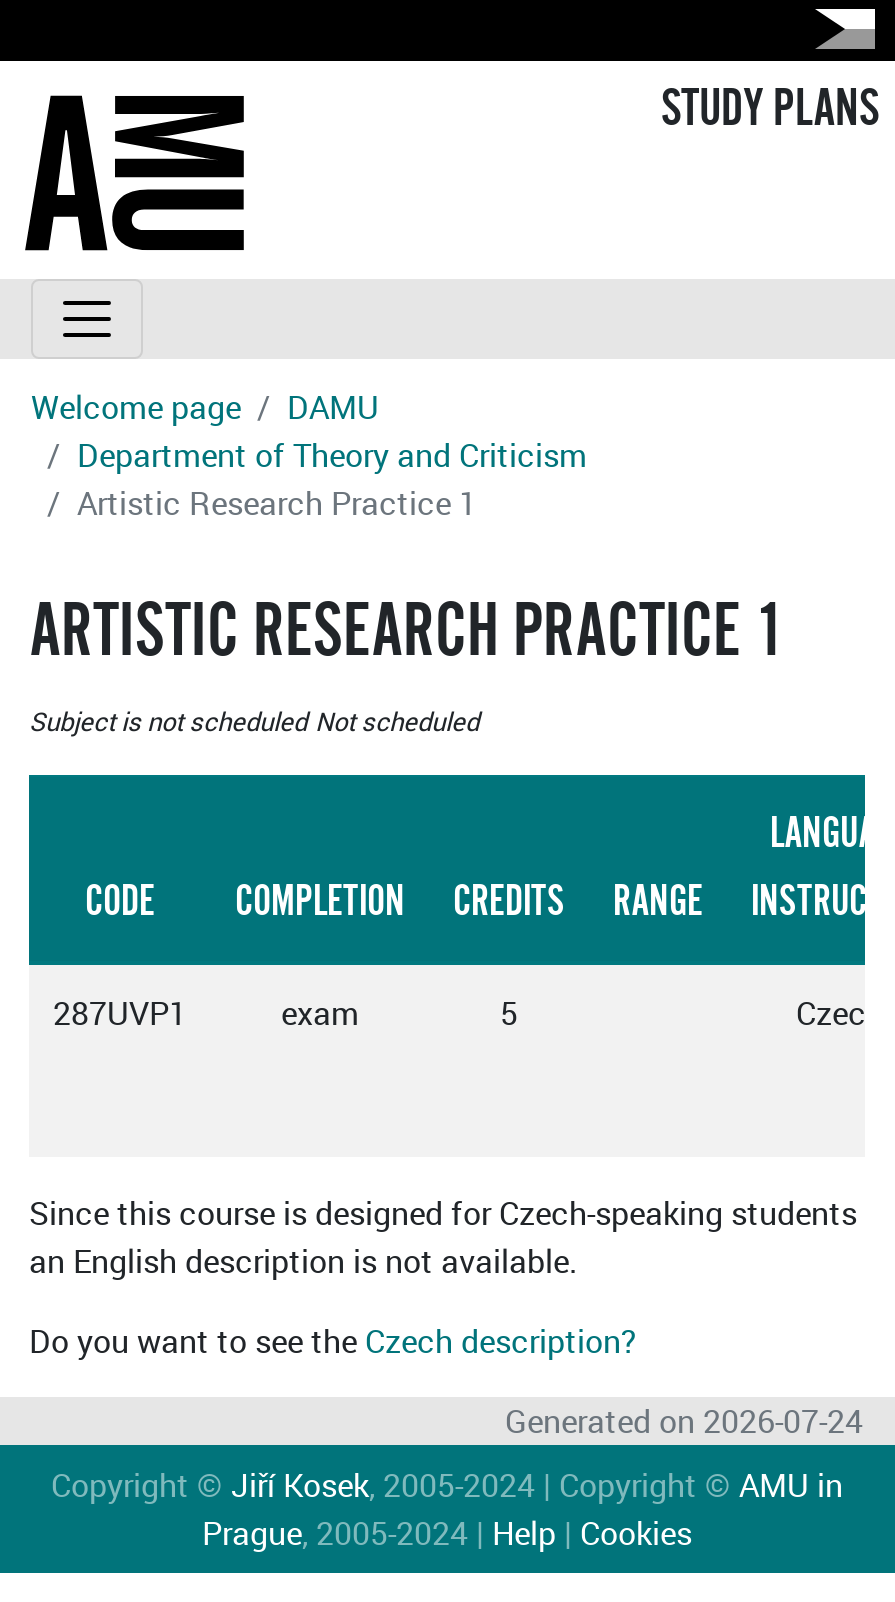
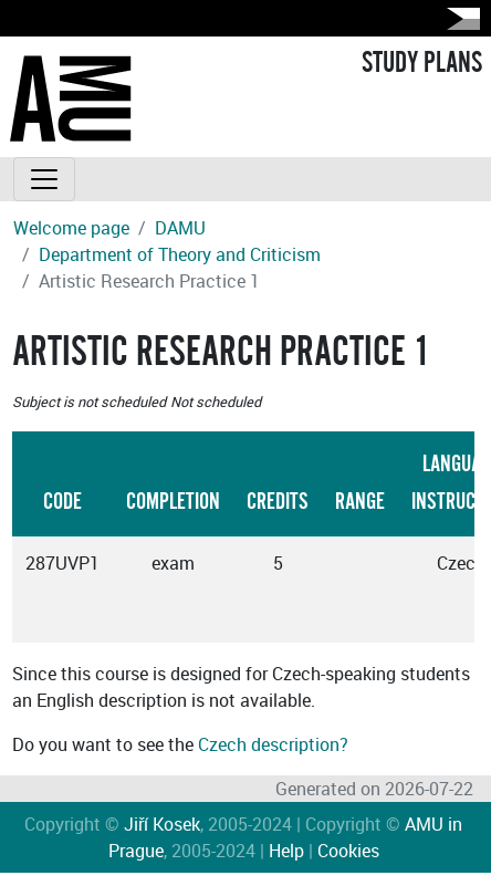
- Generated on 2026-07-24
+ Generated on 2026-07-22
